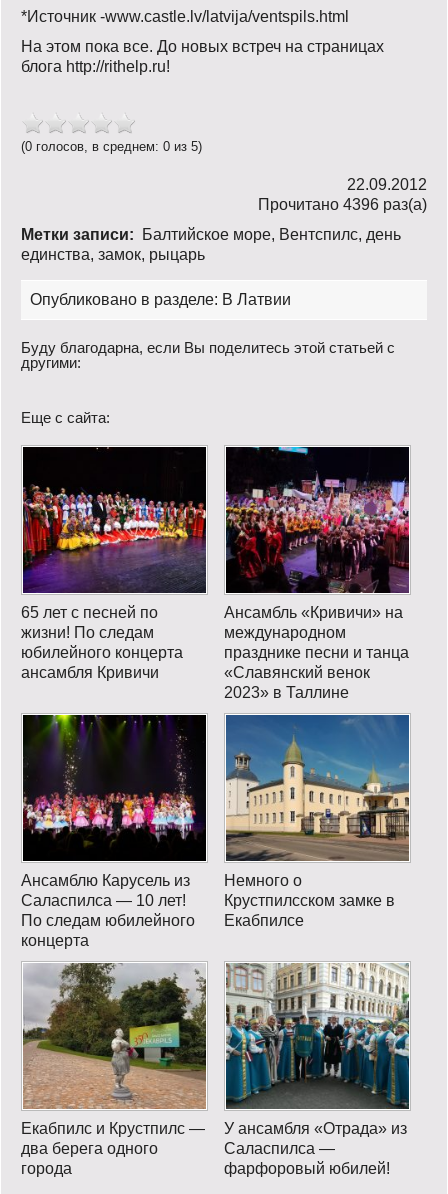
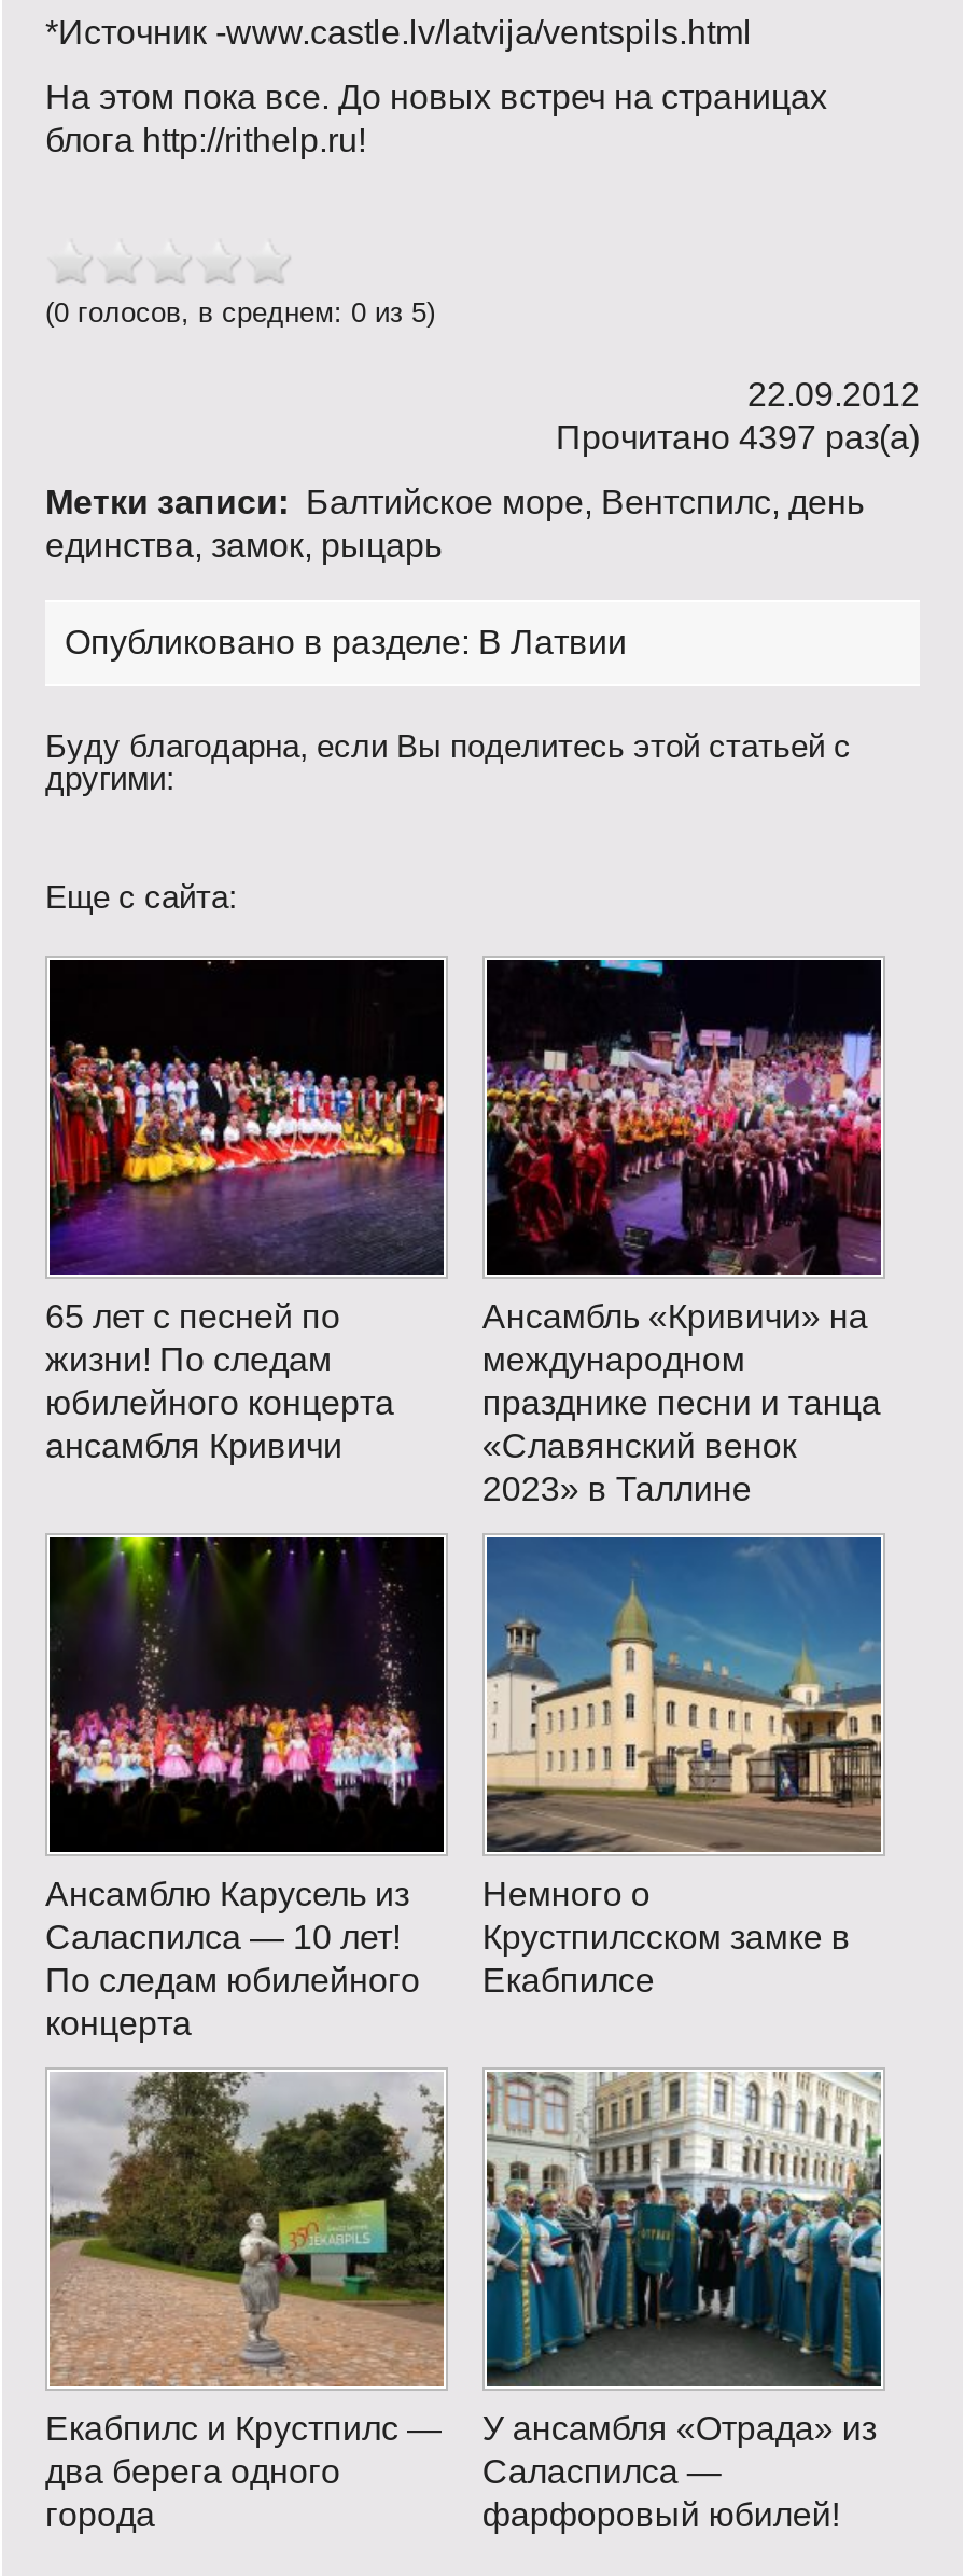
- Прочитано 4396 раз(a)
+ Прочитано 4397 раз(a)
